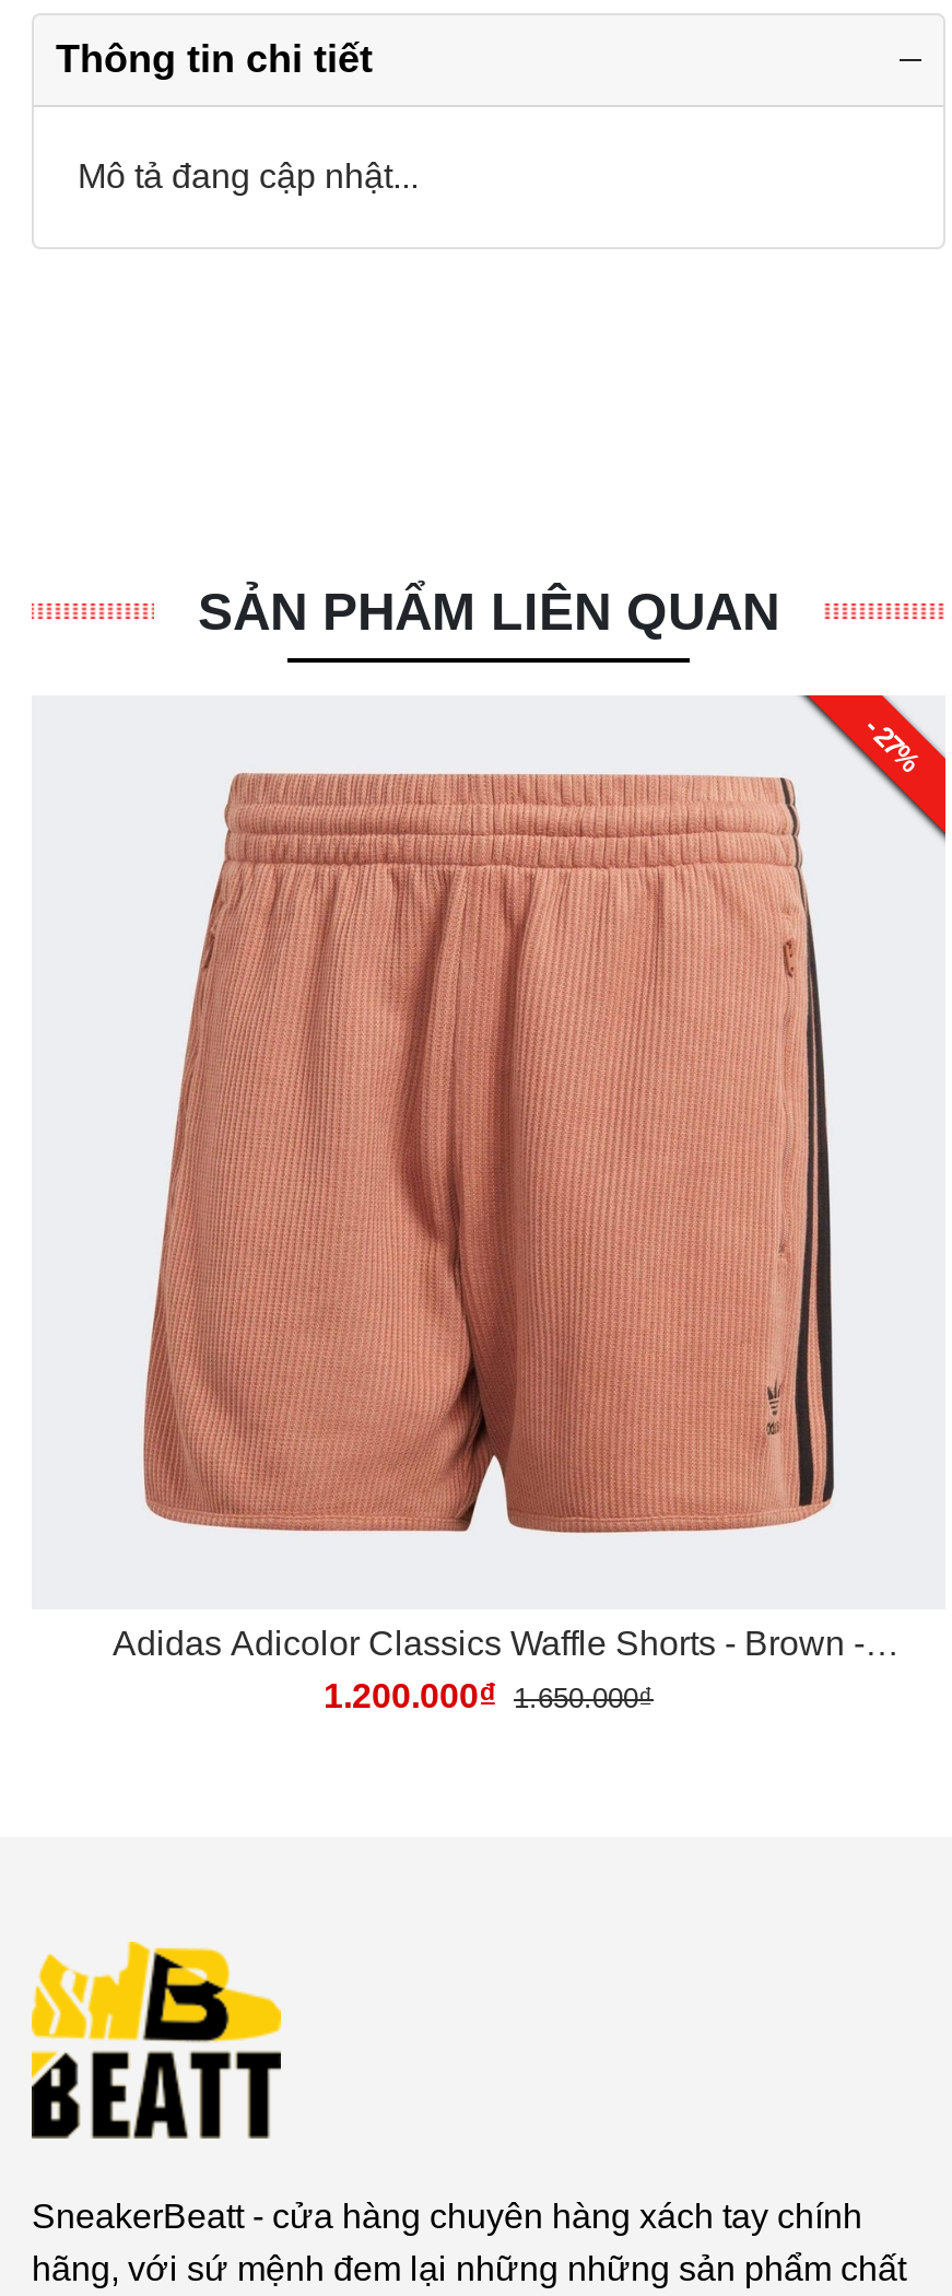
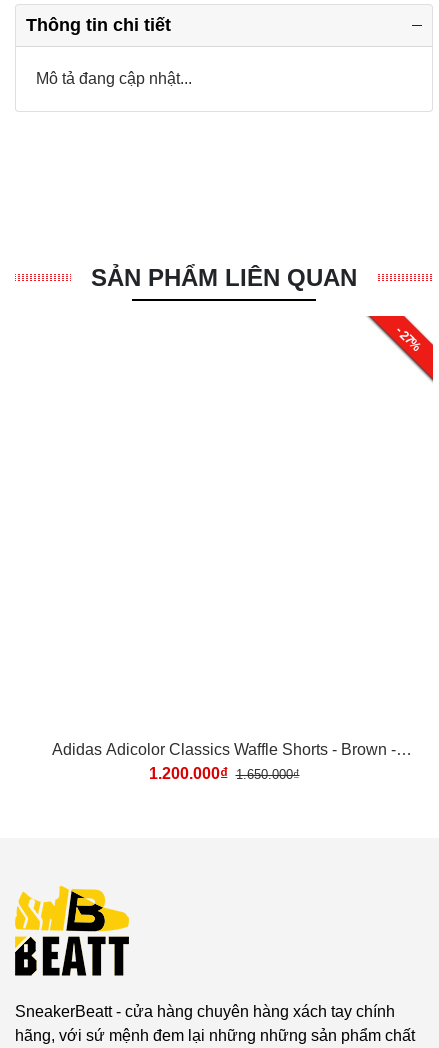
- [image]
